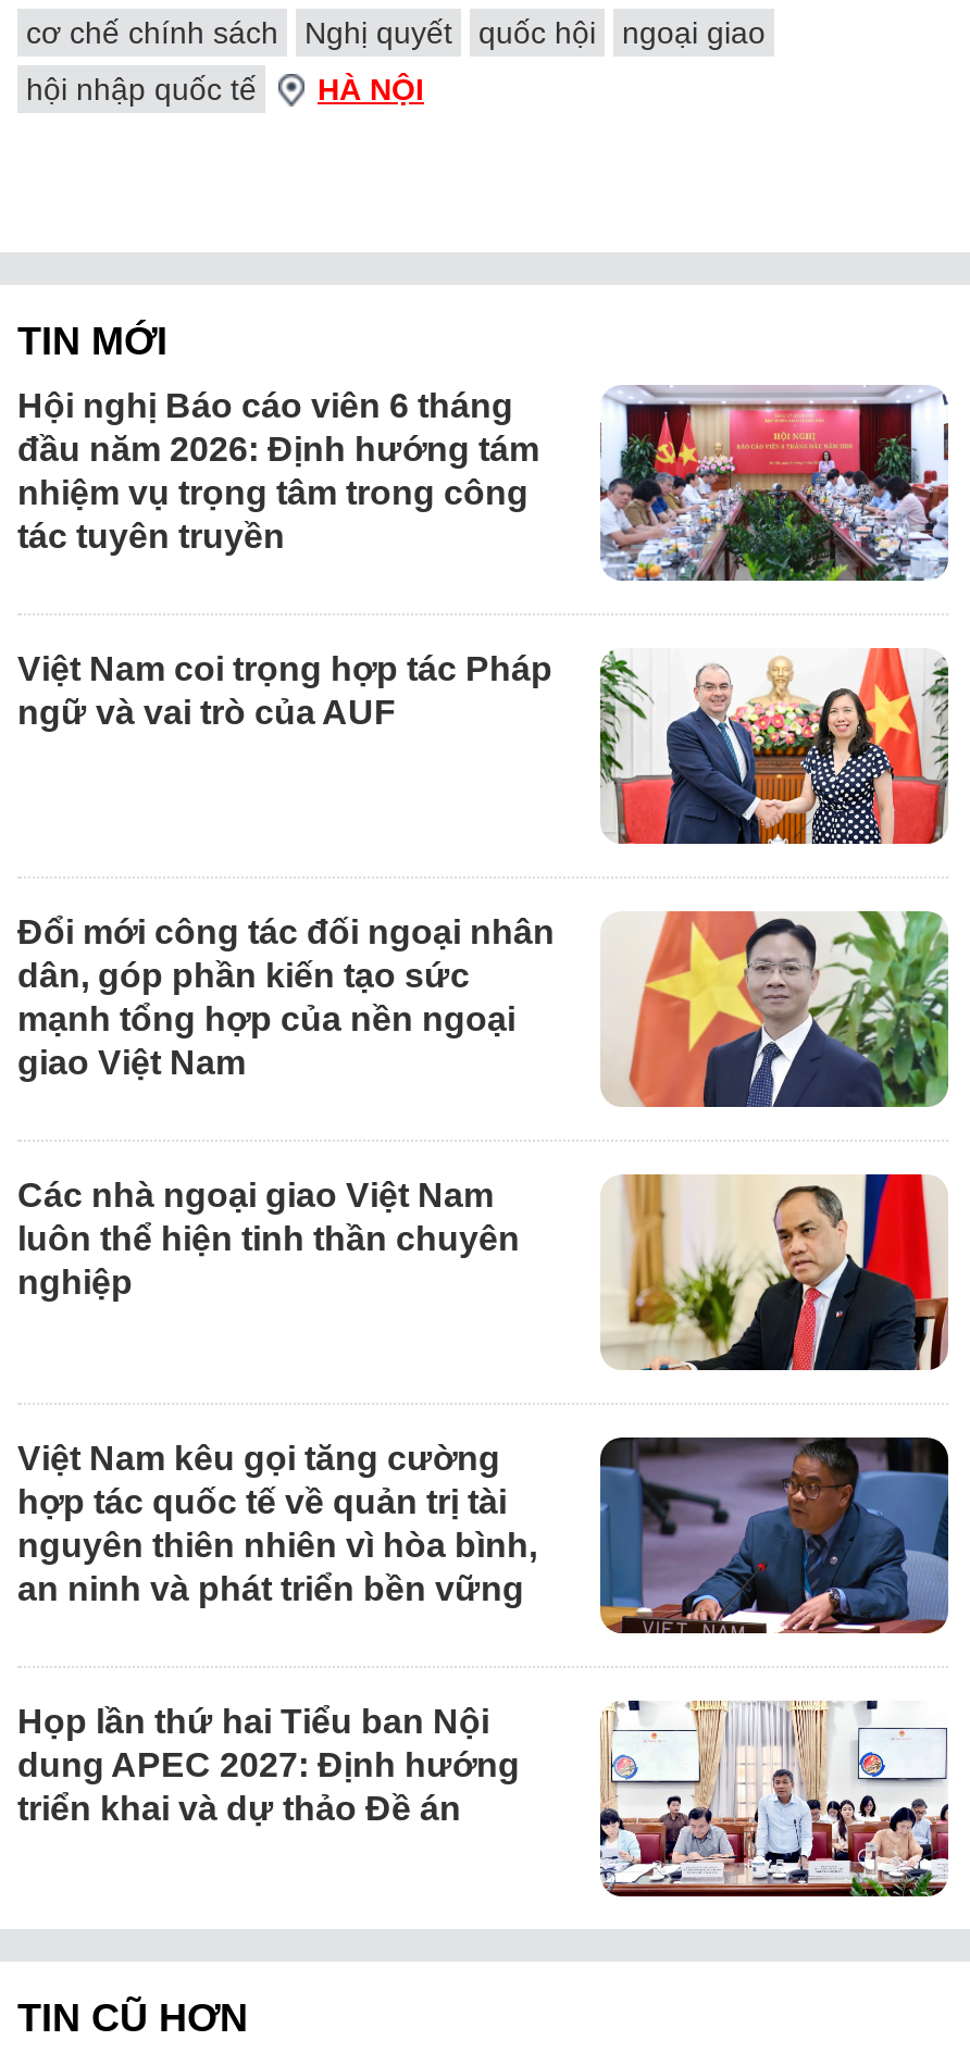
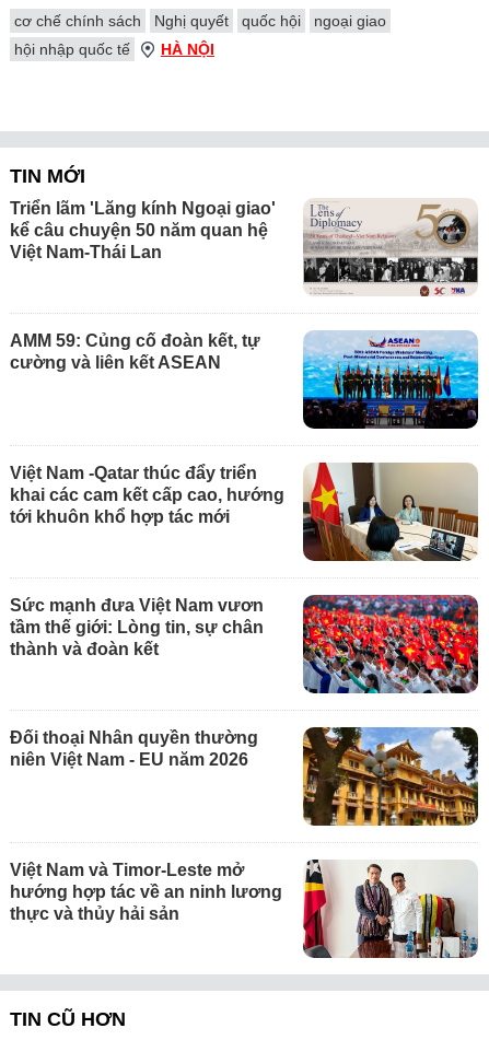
- [image]
- Hội nghị Báo cáo viên 6 tháng
- đầu năm 2026: Định hướng tám
- nhiệm vụ trọng tâm trong công
- tác tuyên truyền
+ [image]
+ Triển lãm 'Lăng kính Ngoại giao'
+ kể câu chuyện 50 năm quan hệ
+ Việt Nam-Thái Lan

- [image]
- Việt Nam coi trọng hợp tác Pháp
- ngữ và vai trò của AUF
+ [image]
+ AMM 59: Củng cố đoàn kết, tự
+ cường và liên kết ASEAN

- [image]
- Đổi mới công tác đối ngoại nhân
- dân, góp phần kiến tạo sức
- mạnh tổng hợp của nền ngoại
- giao Việt Nam
+ [image]
+ Việt Nam -Qatar thúc đẩy triển
+ khai các cam kết cấp cao, hướng
+ tới khuôn khổ hợp tác mới

- [image]
- Các nhà ngoại giao Việt Nam
- luôn thể hiện tinh thần chuyên
- nghiệp
+ [image]
+ Sức mạnh đưa Việt Nam vươn
+ tầm thế giới: Lòng tin, sự chân
+ thành và đoàn kết

- [image]
- Việt Nam kêu gọi tăng cường
- hợp tác quốc tế về quản trị tài
- nguyên thiên nhiên vì hòa bình,
- an ninh và phát triển bền vững
+ [image]
+ Đối thoại Nhân quyền thường
+ niên Việt Nam - EU năm 2026

- [image]
- Họp lần thứ hai Tiểu ban Nội
- dung APEC 2027: Định hướng
- triển khai và dự thảo Đề án
+ [image]
+ Việt Nam và Timor-Leste mở
+ hướng hợp tác về an ninh lương
+ thực và thủy hải sản
